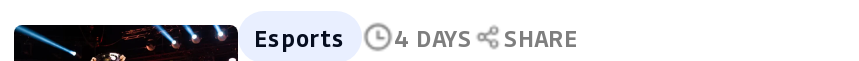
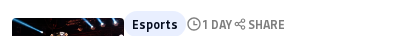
- Esports 4 DAYS SHARE
+ Esports 1 DAY SHARE
